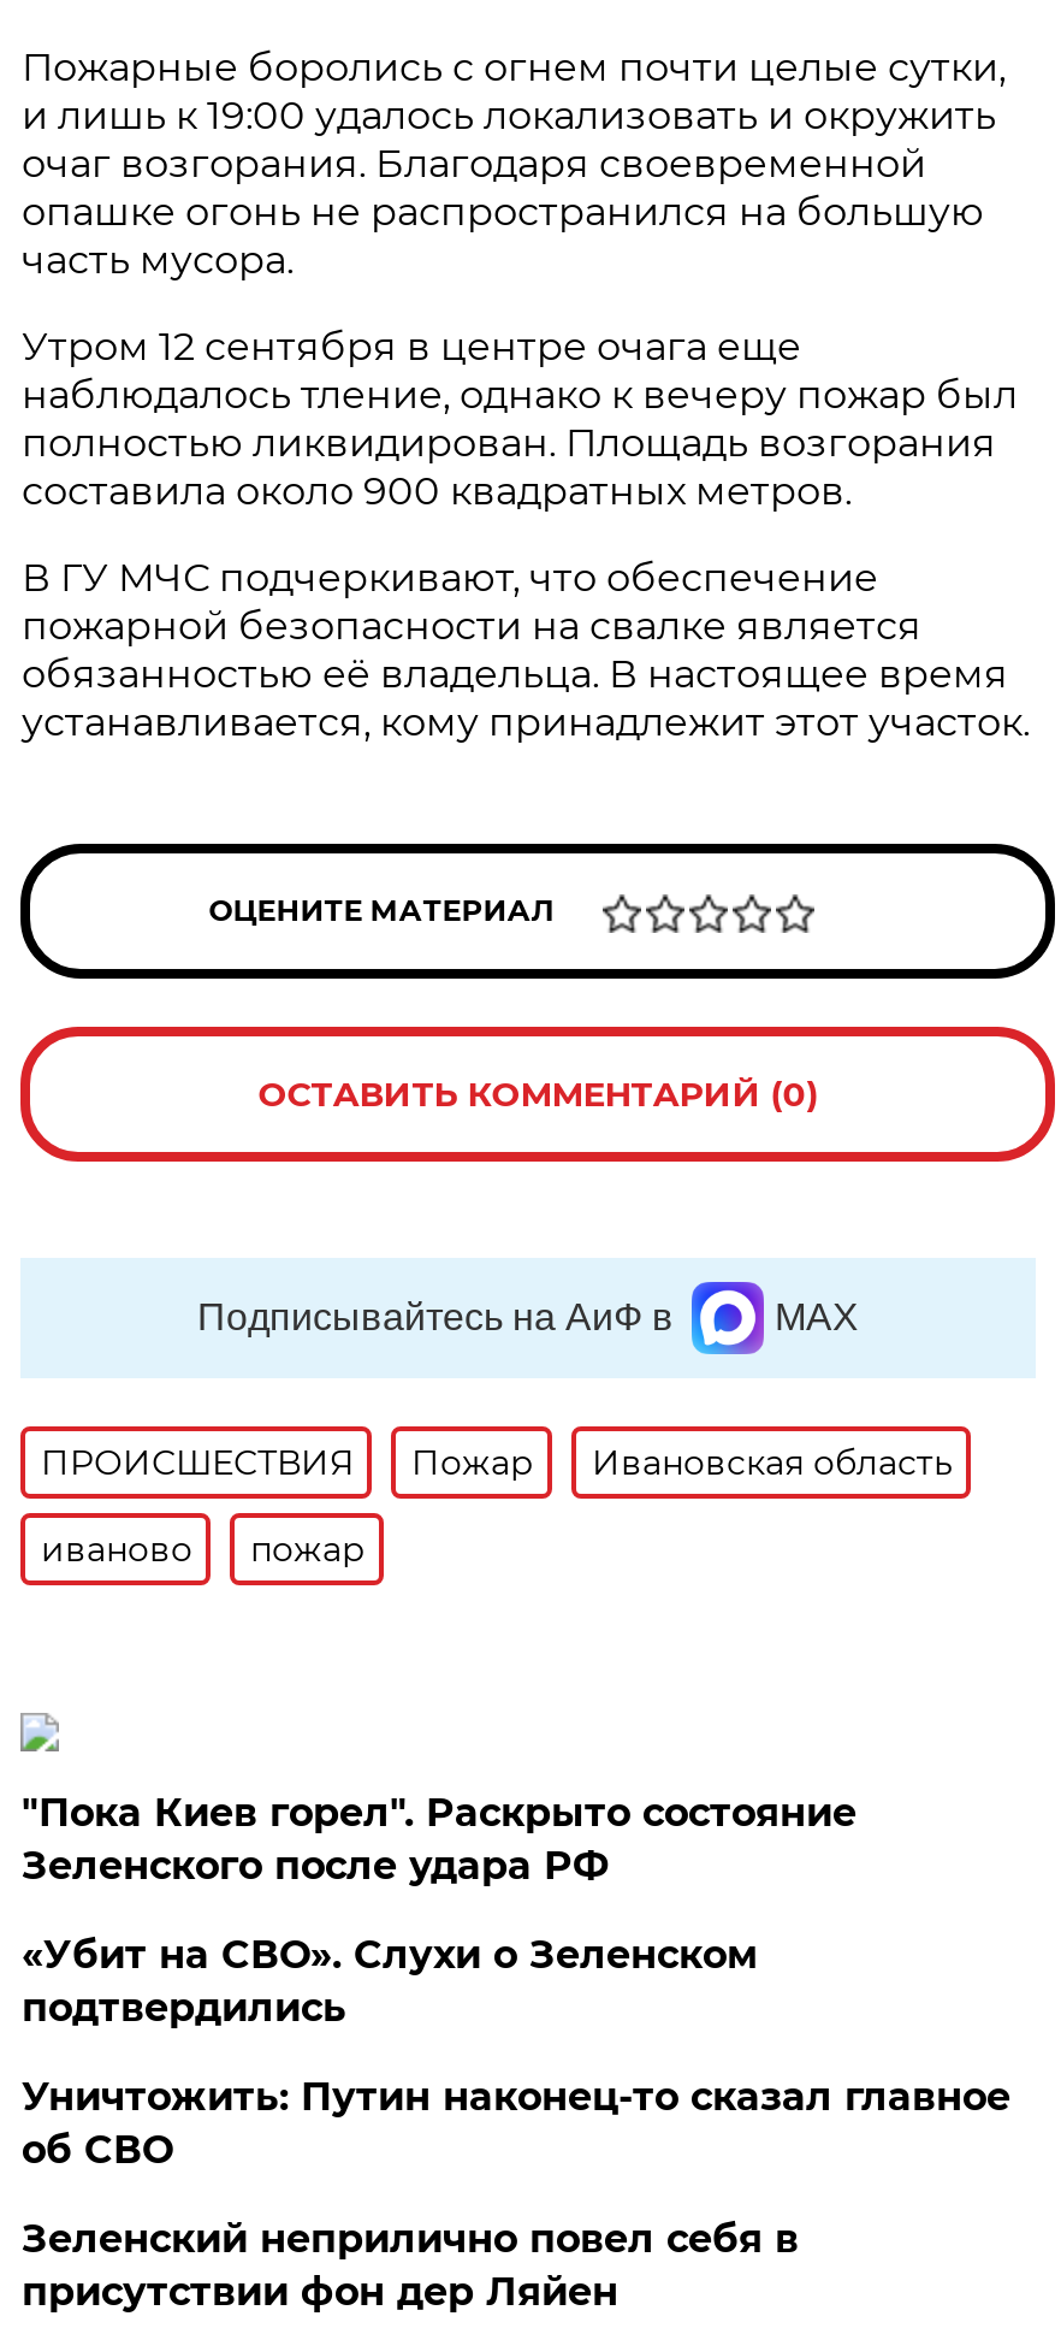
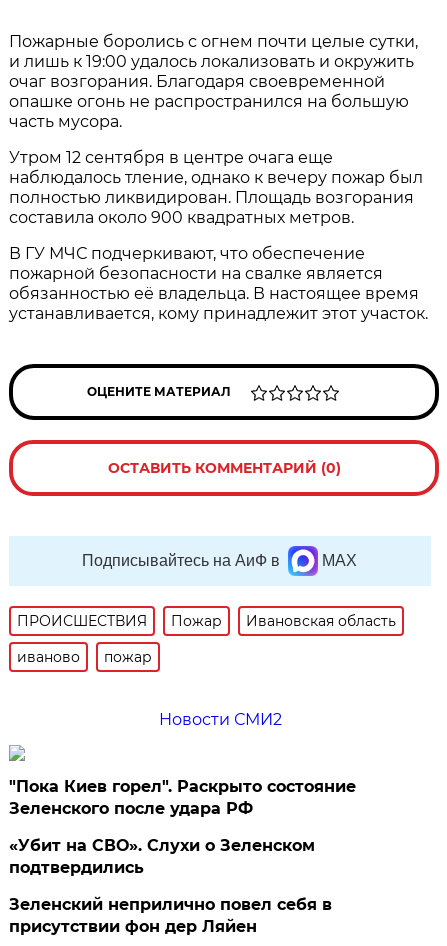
+ Новости СМИ2

moved down: "Пока Киев горел". Раскрыто состояние | Зеленского после удара РФ | «Убит на СВО». Слухи о Зеленском | подтвердились

- Уничтожить: Путин наконец-то сказал главное
- об СВО
